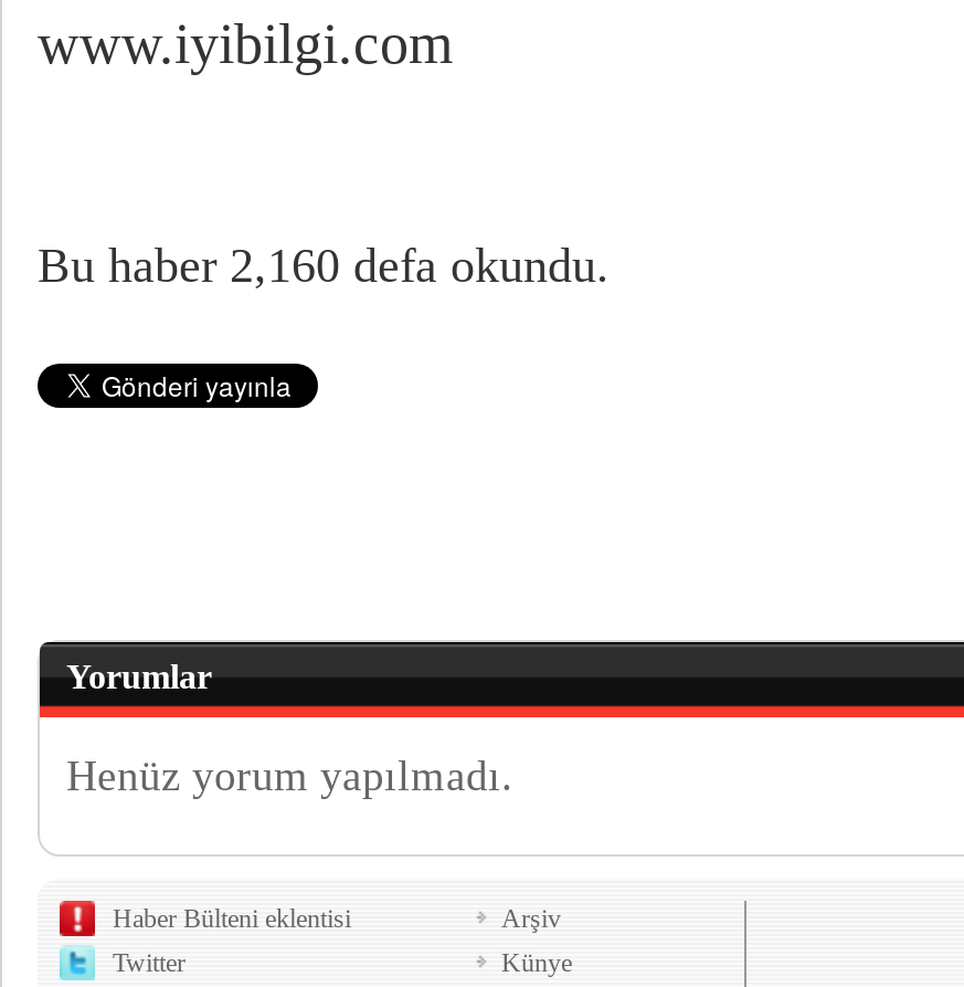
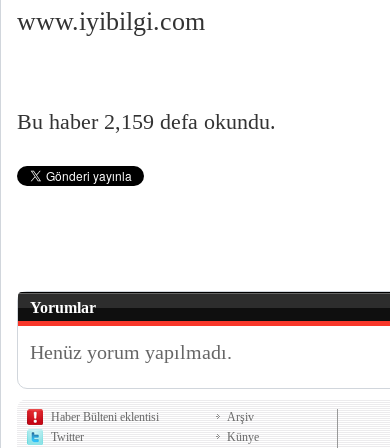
- Bu haber 2,160 defa okundu.
+ Bu haber 2,159 defa okundu.
